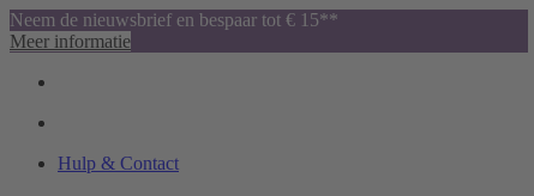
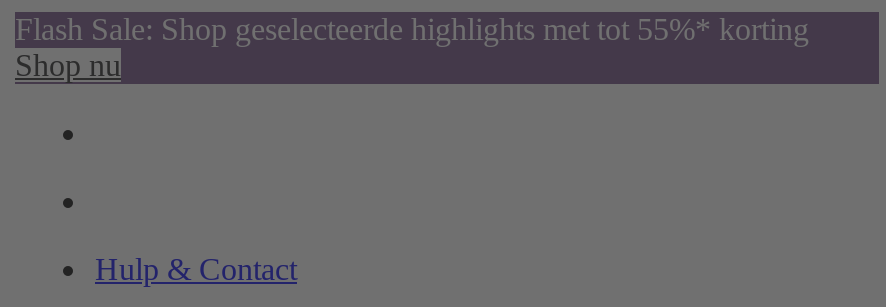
- Neem de nieuwsbrief en bespaar tot € 15**
- Meer informatie
+ Flash Sale: Shop geselecteerde highlights met tot 55%* korting
+ Shop nu
